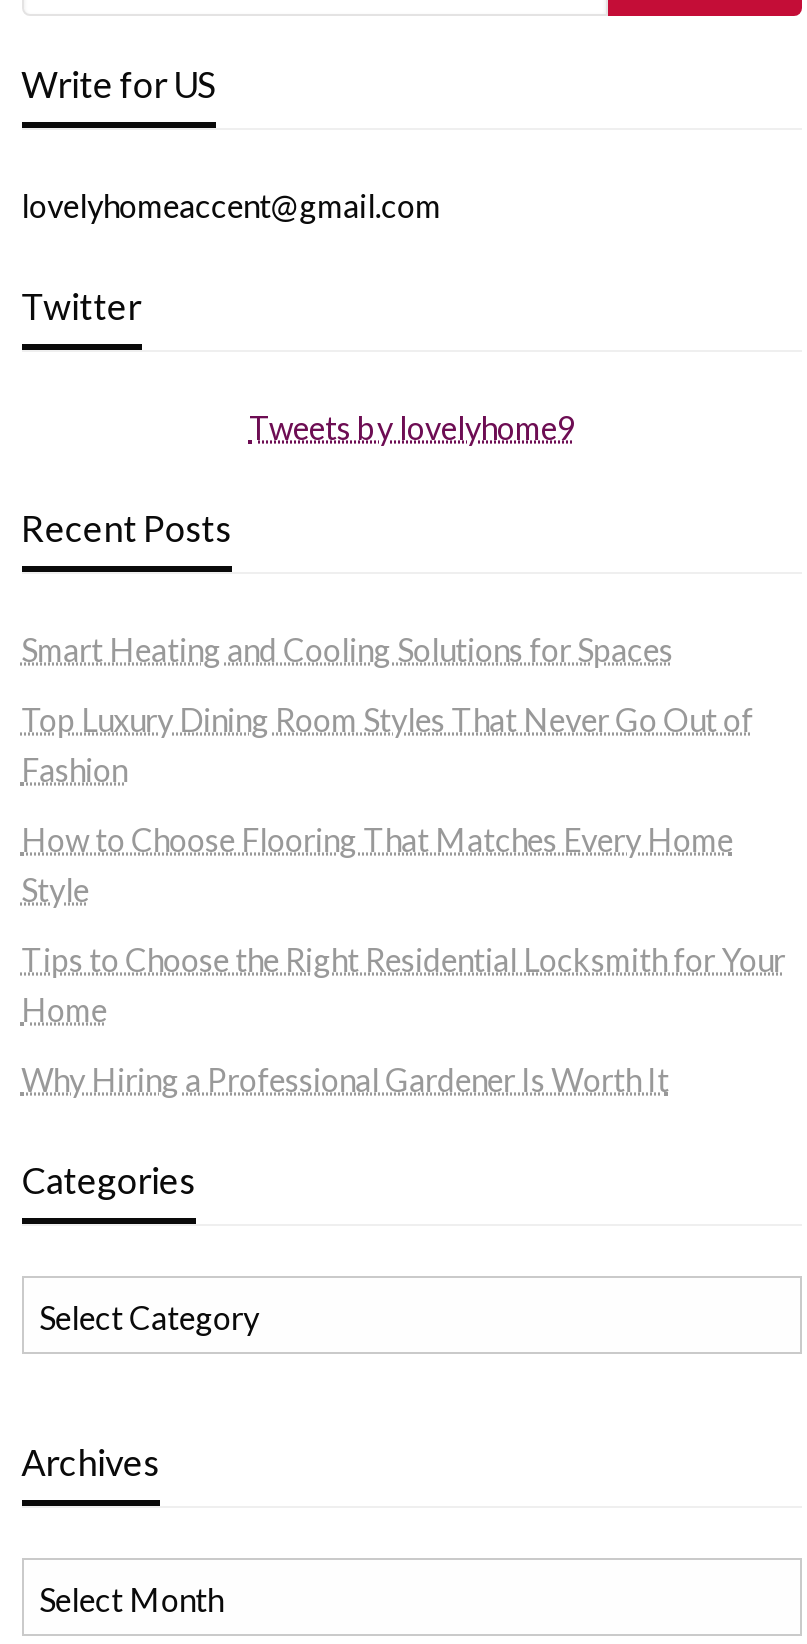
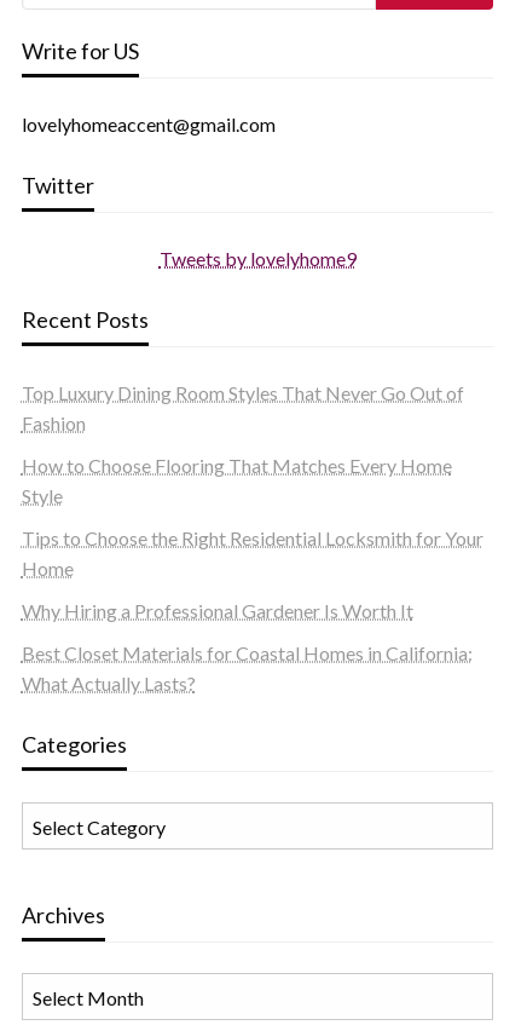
- Smart Heating and Cooling Solutions for Spaces

moved up: Top Luxury Dining Room Styles That Never Go Out of | Fashion | How to Choose Flooring That Matches Every Home | Style | Tips to Choose the Right Residential Locksmith for Your | Home | Why Hiring a Professional Gardener Is Worth It

+ Best Closet Materials for Coastal Homes in California:
+ What Actually Lasts?
